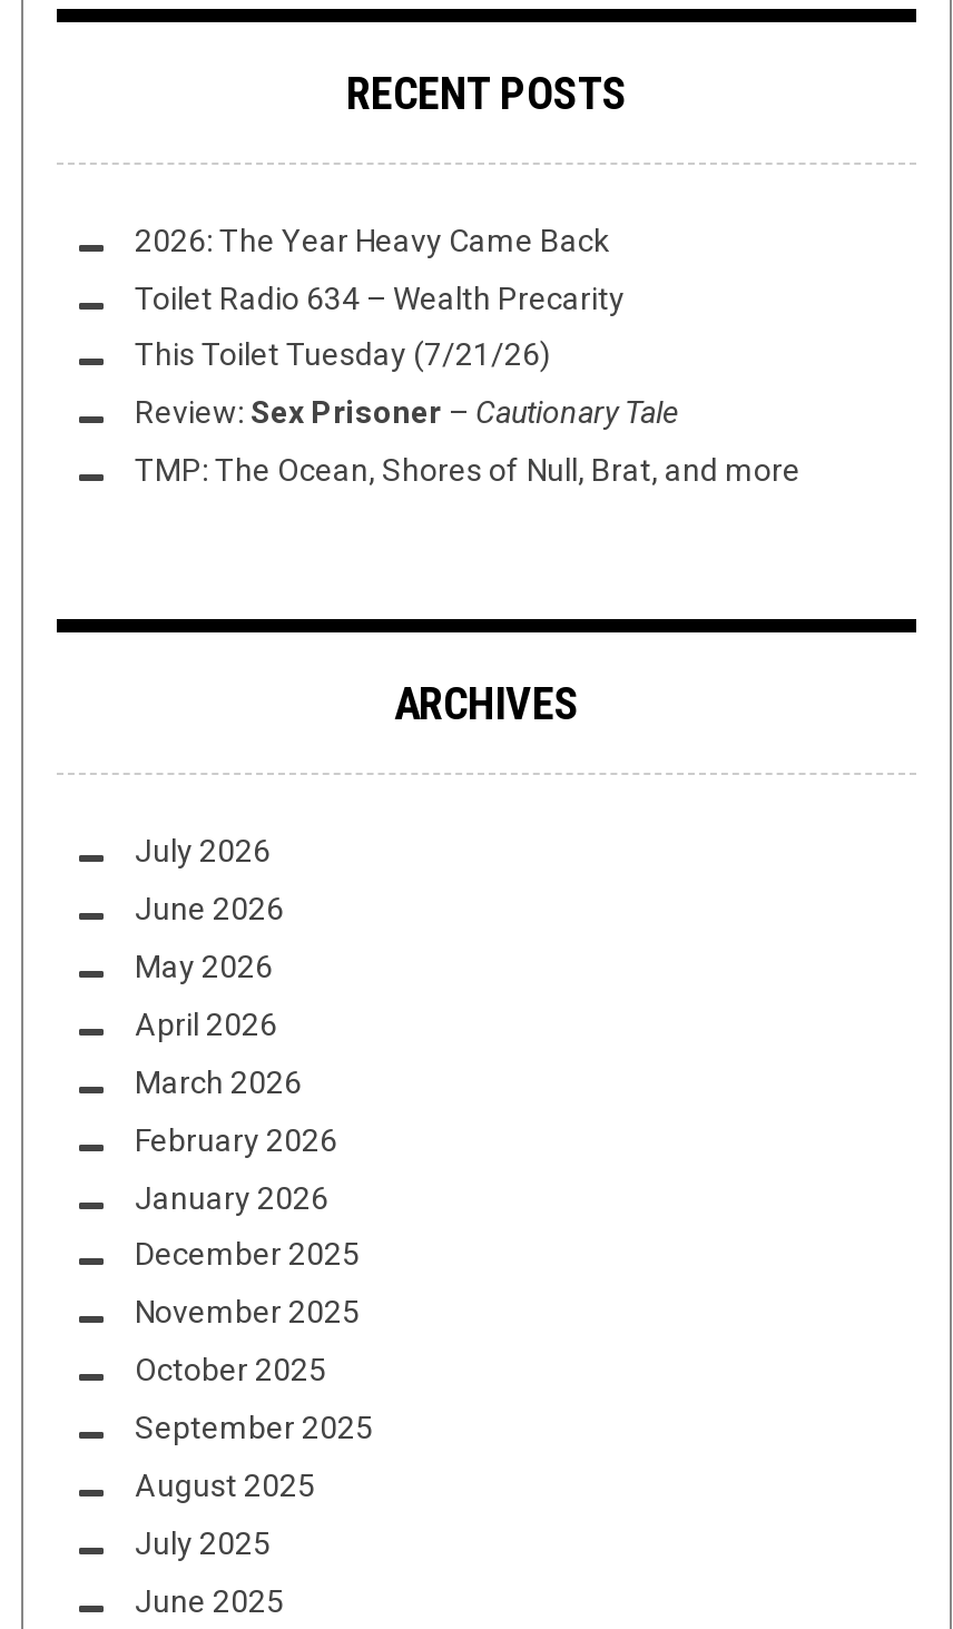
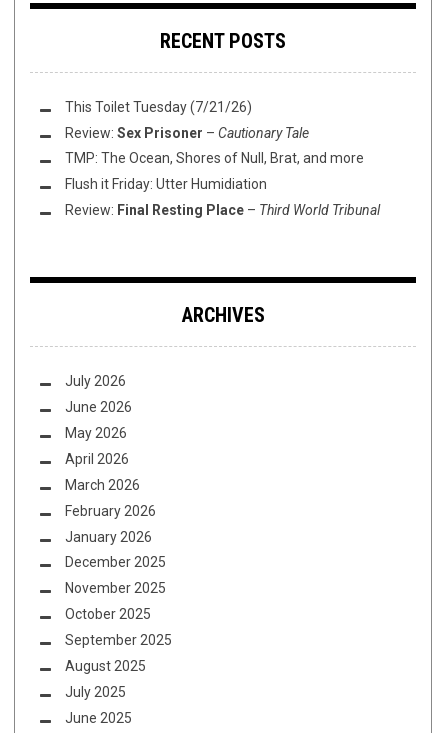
- 2026: The Year Heavy Came Back
- Toilet Radio 634 – Wealth Precarity

moved up: This Toilet Tuesday (7/21/26) | Review: Sex Prisoner – Cautionary Tale | TMP: The Ocean, Shores of Null, Brat, and more

+ Flush it Friday: Utter Humidiation
+ Review: Final Resting Place – Third World Tribunal
